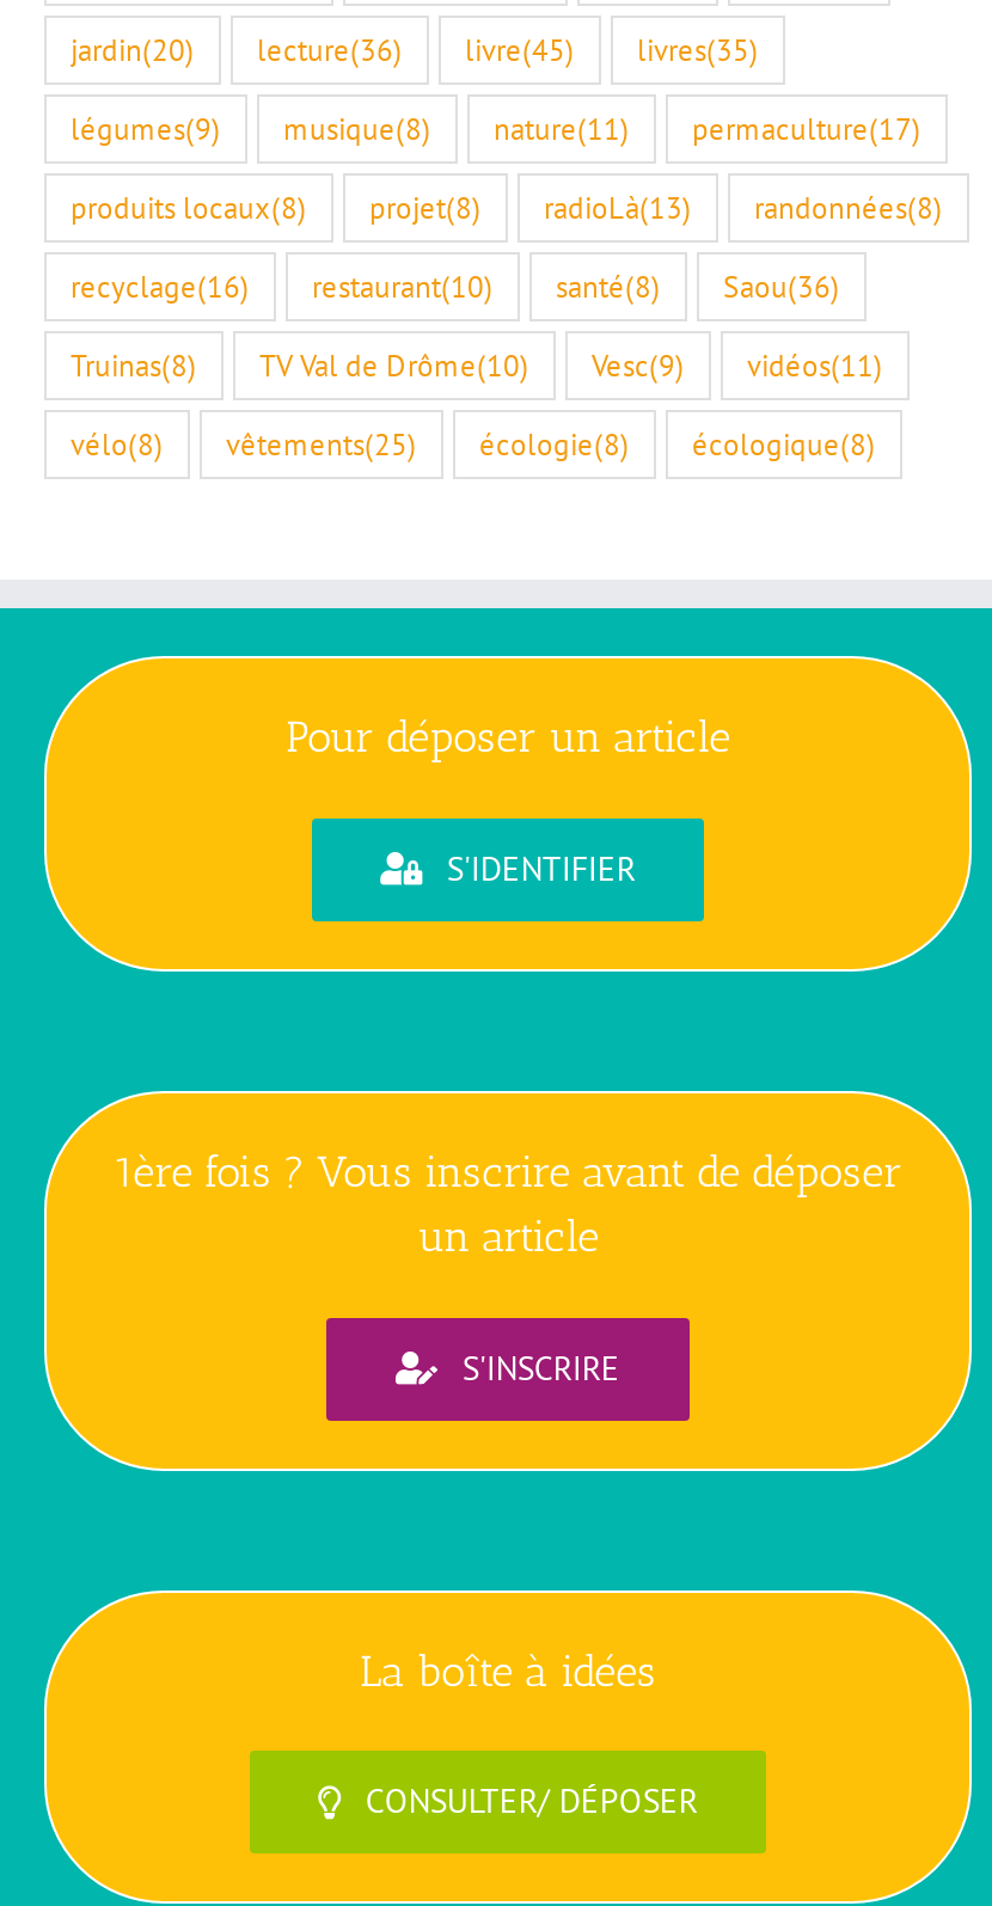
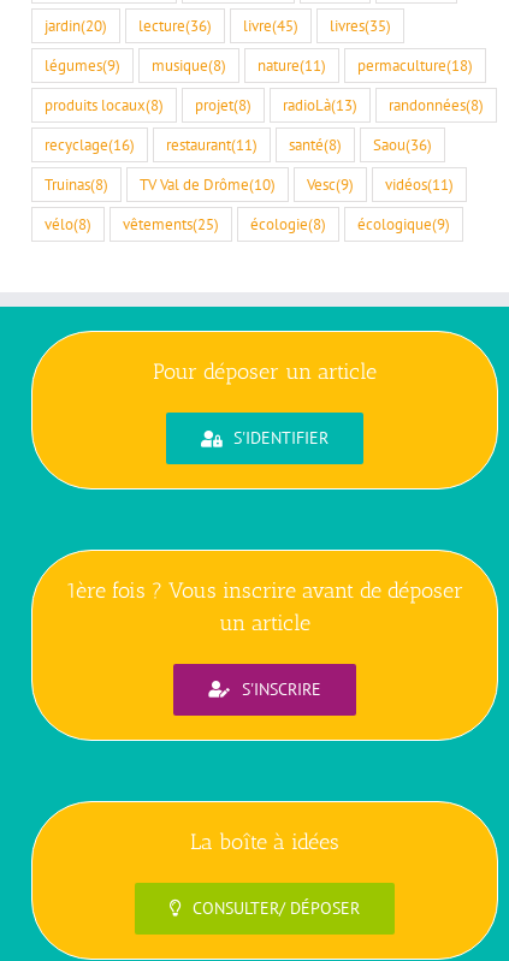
- permaculture(17)
+ permaculture(18)

- recyclage(16) restaurant(10) santé(8) Saou(36)
+ recyclage(16) restaurant(11) santé(8) Saou(36)

- vélo(8) vêtements(25) écologie(8) écologique(8)
+ vélo(8) vêtements(25) écologie(8) écologique(9)
